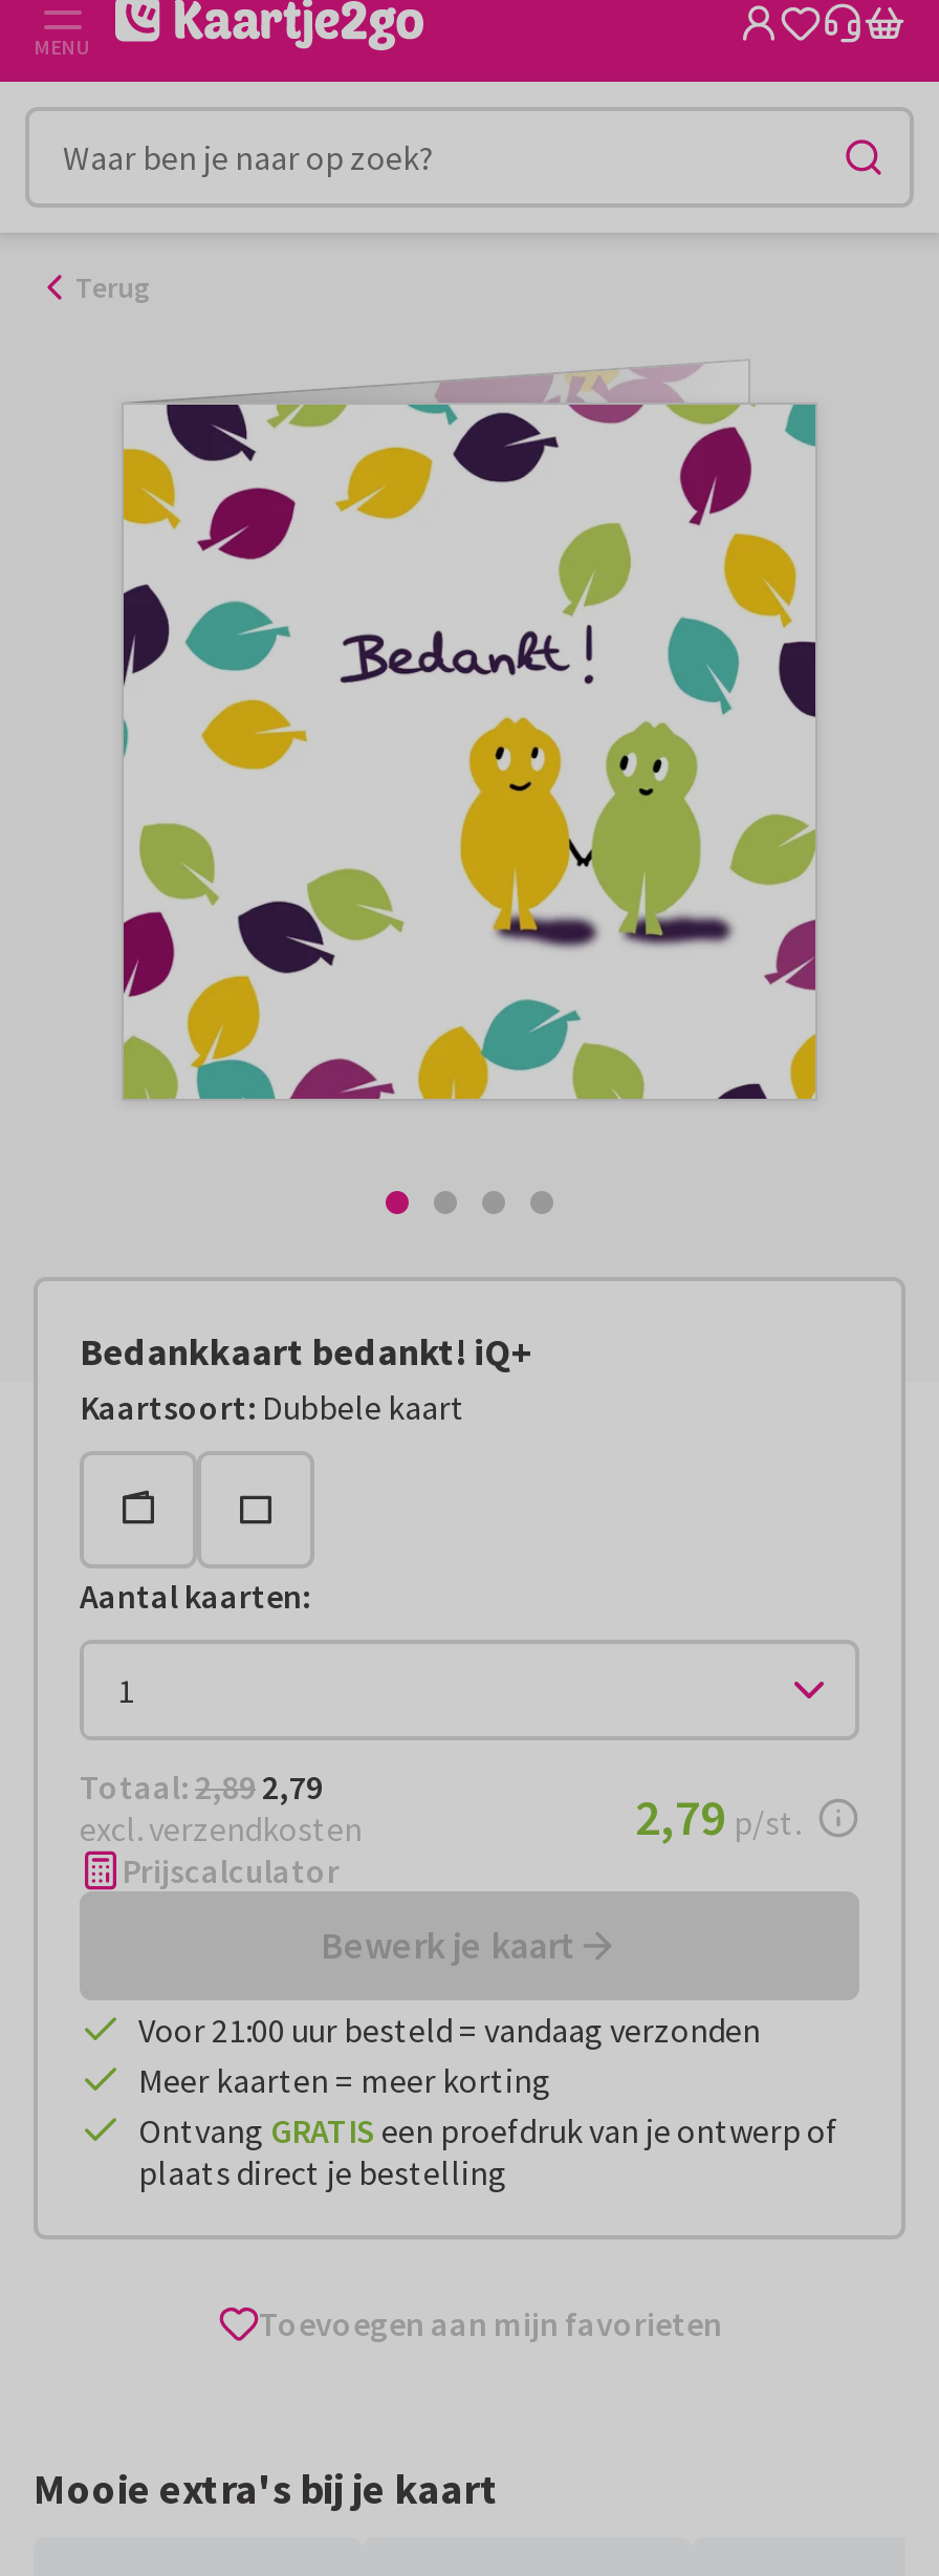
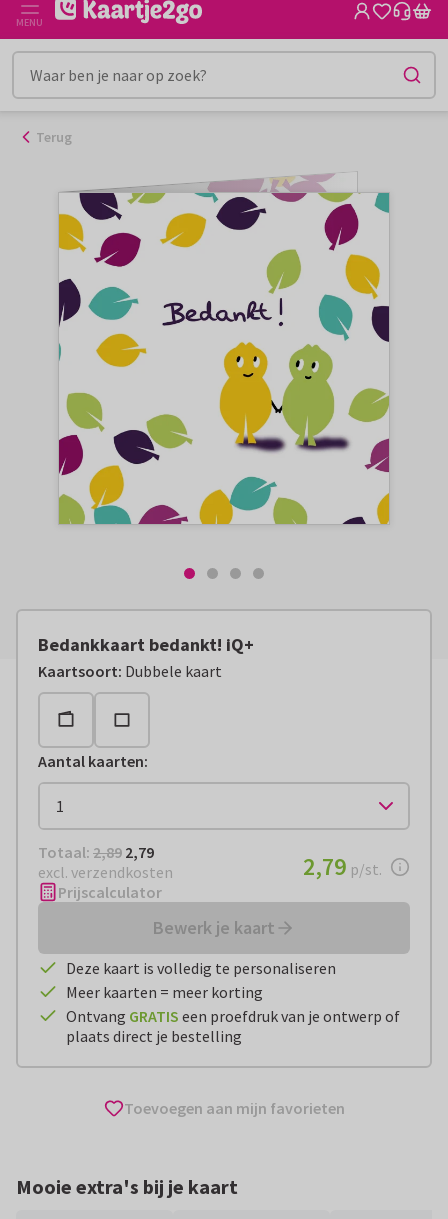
- Voor 21:00 uur besteld = vandaag verzonden
+ Deze kaart is volledig te personaliseren
